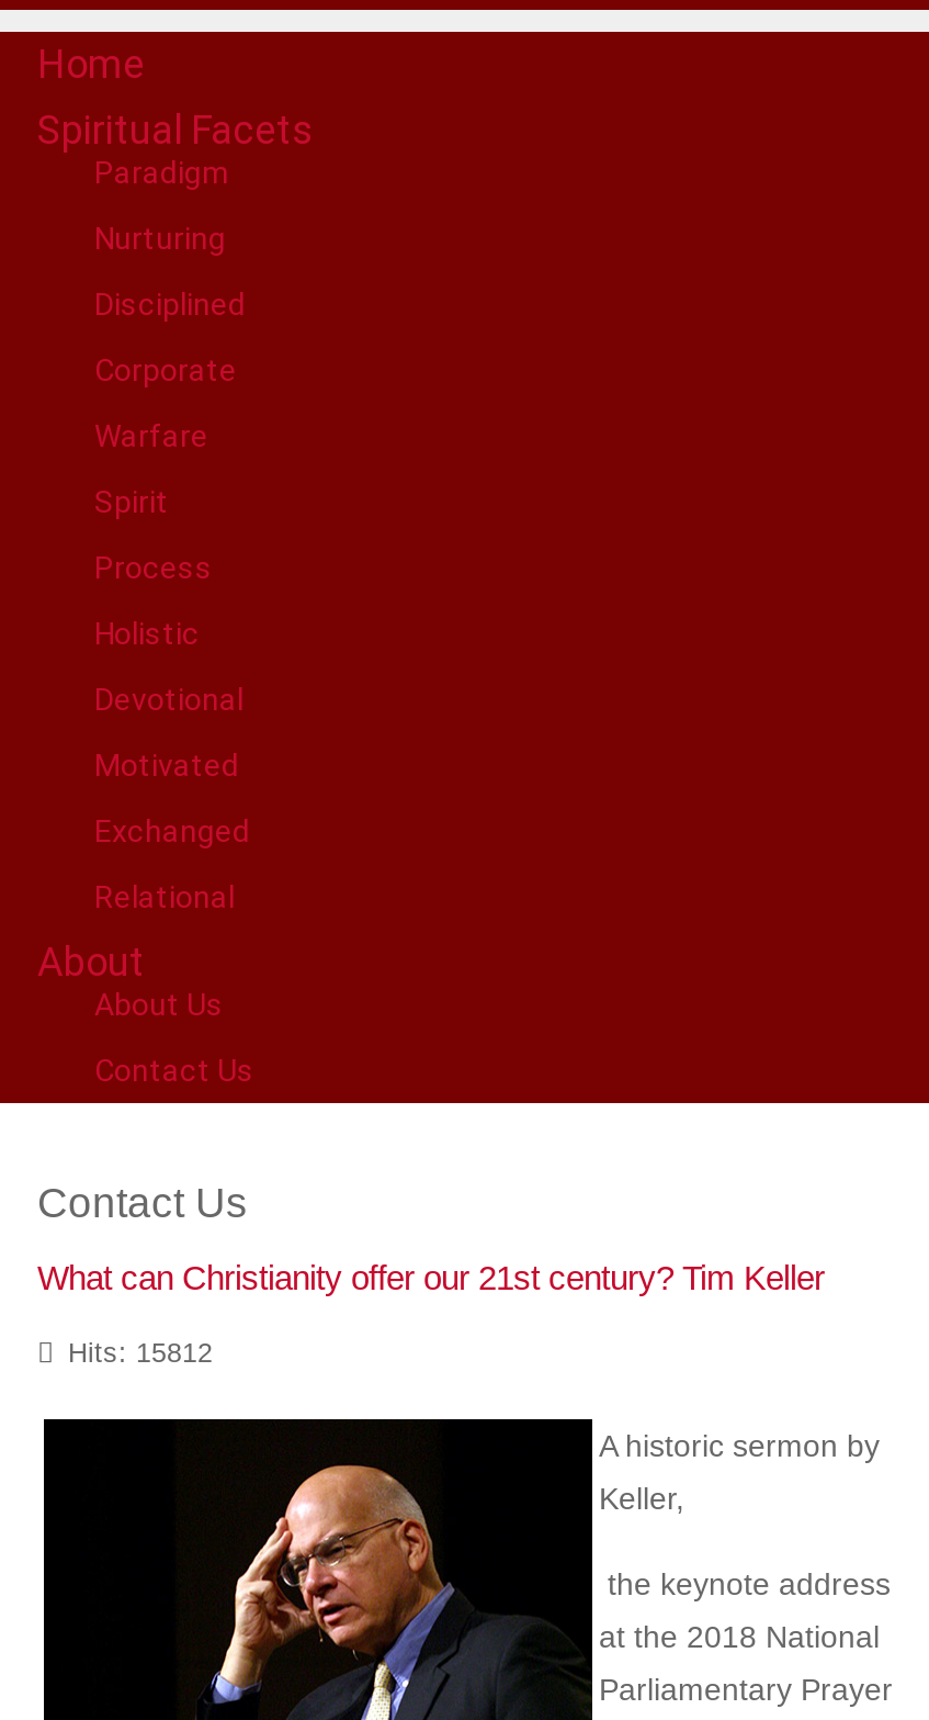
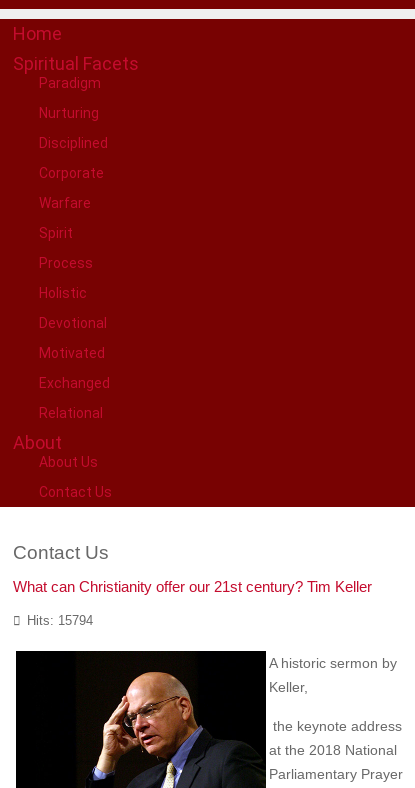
- Hits: 15812
+ Hits: 15794
